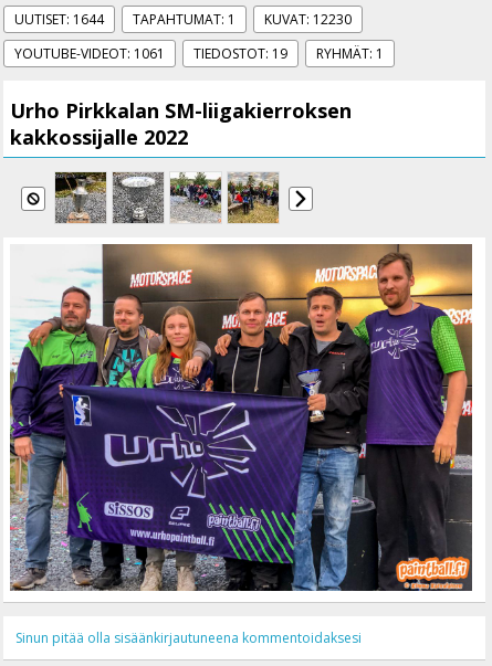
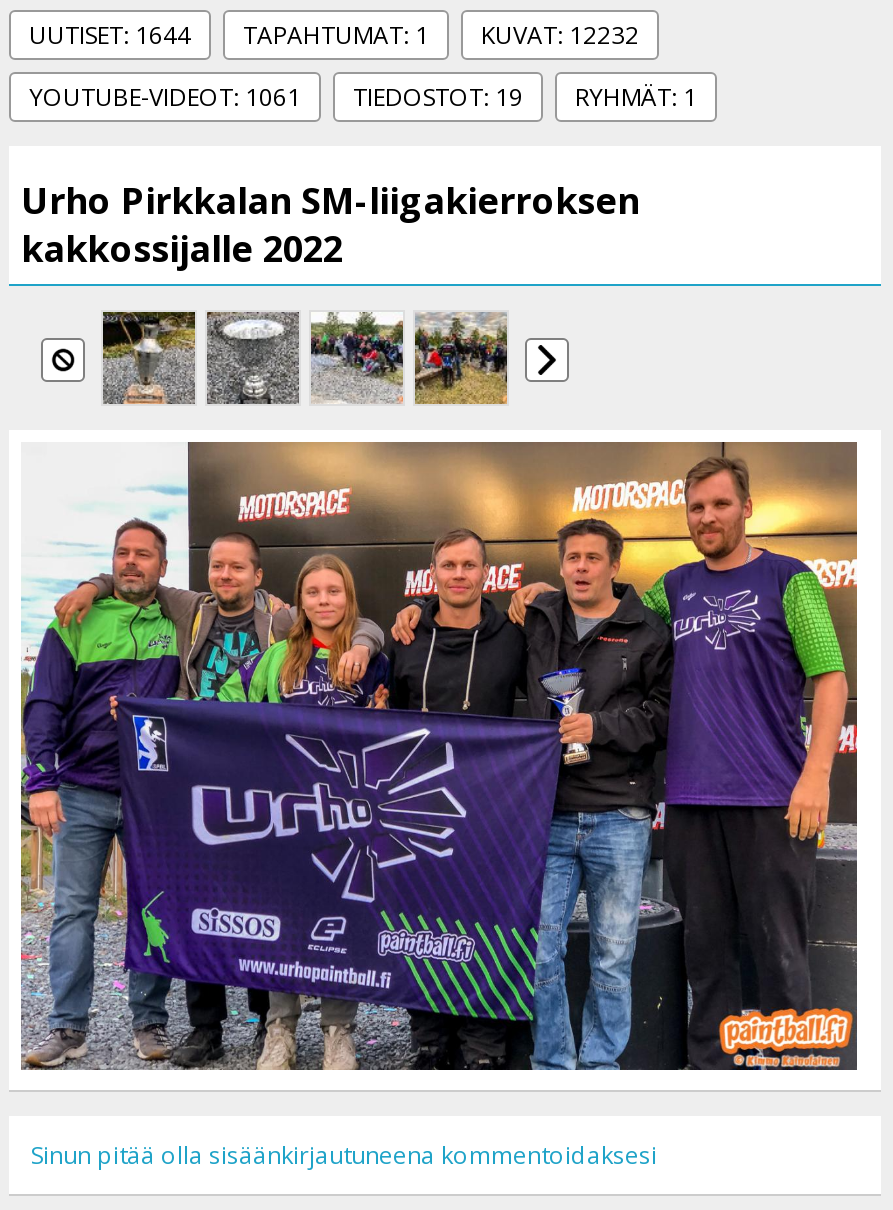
- UUTISET: 1644 TAPAHTUMAT: 1 KUVAT: 12230
+ UUTISET: 1644 TAPAHTUMAT: 1 KUVAT: 12232
